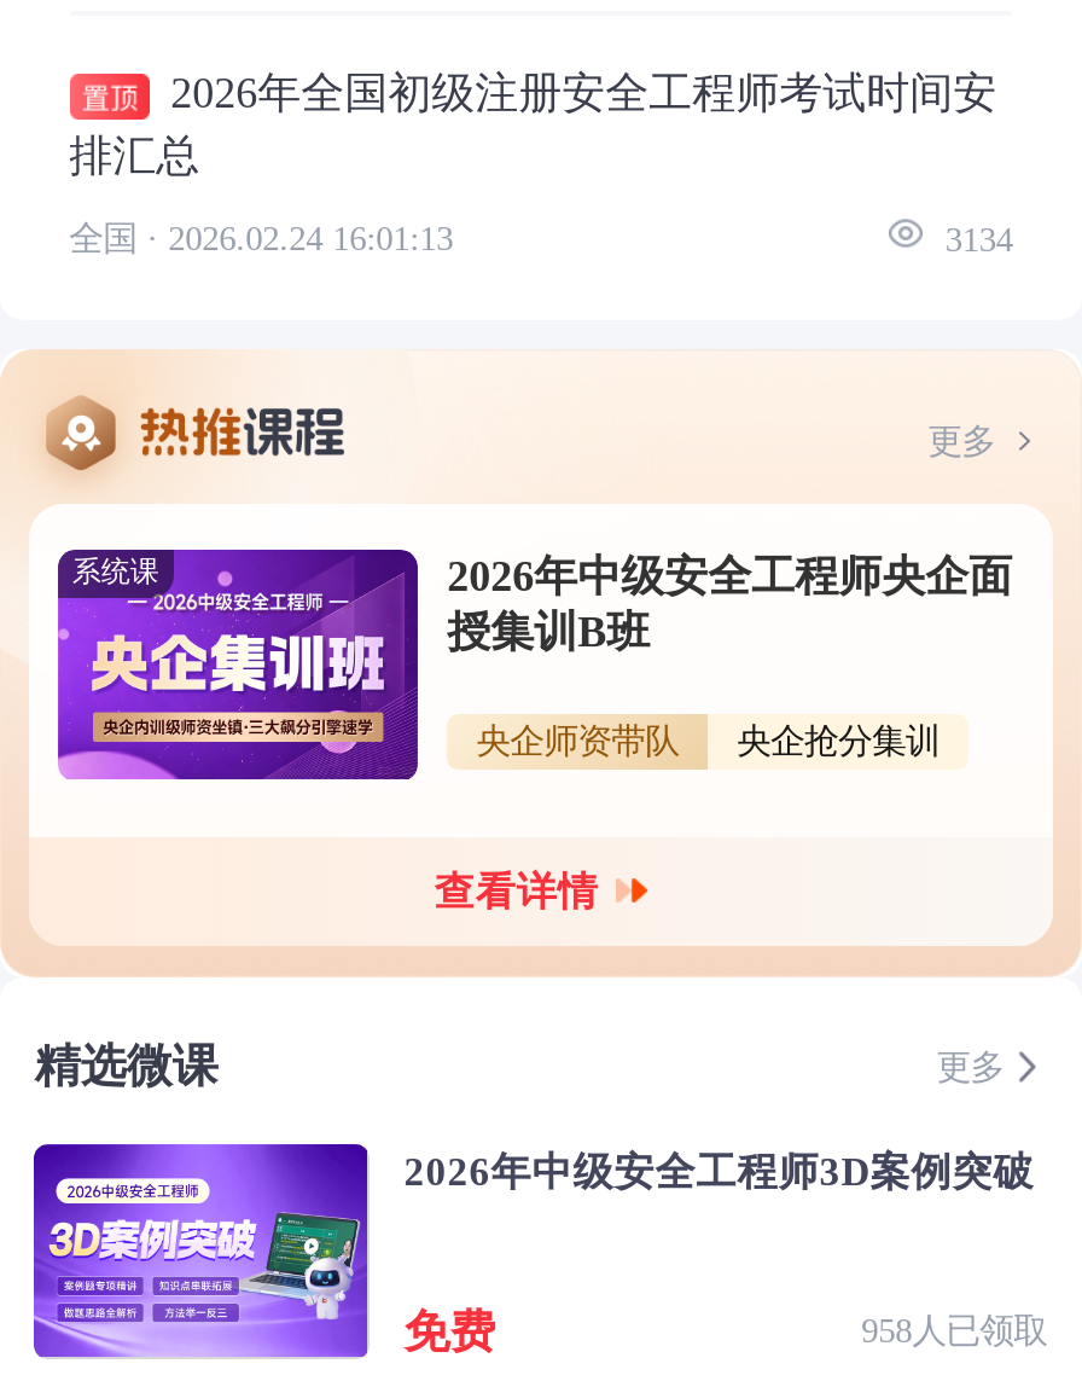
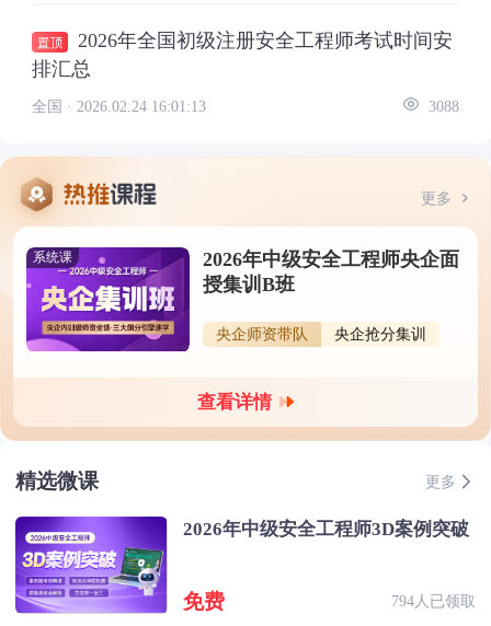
- 3134
+ 3088

- 958人已领取
+ 794人已领取
